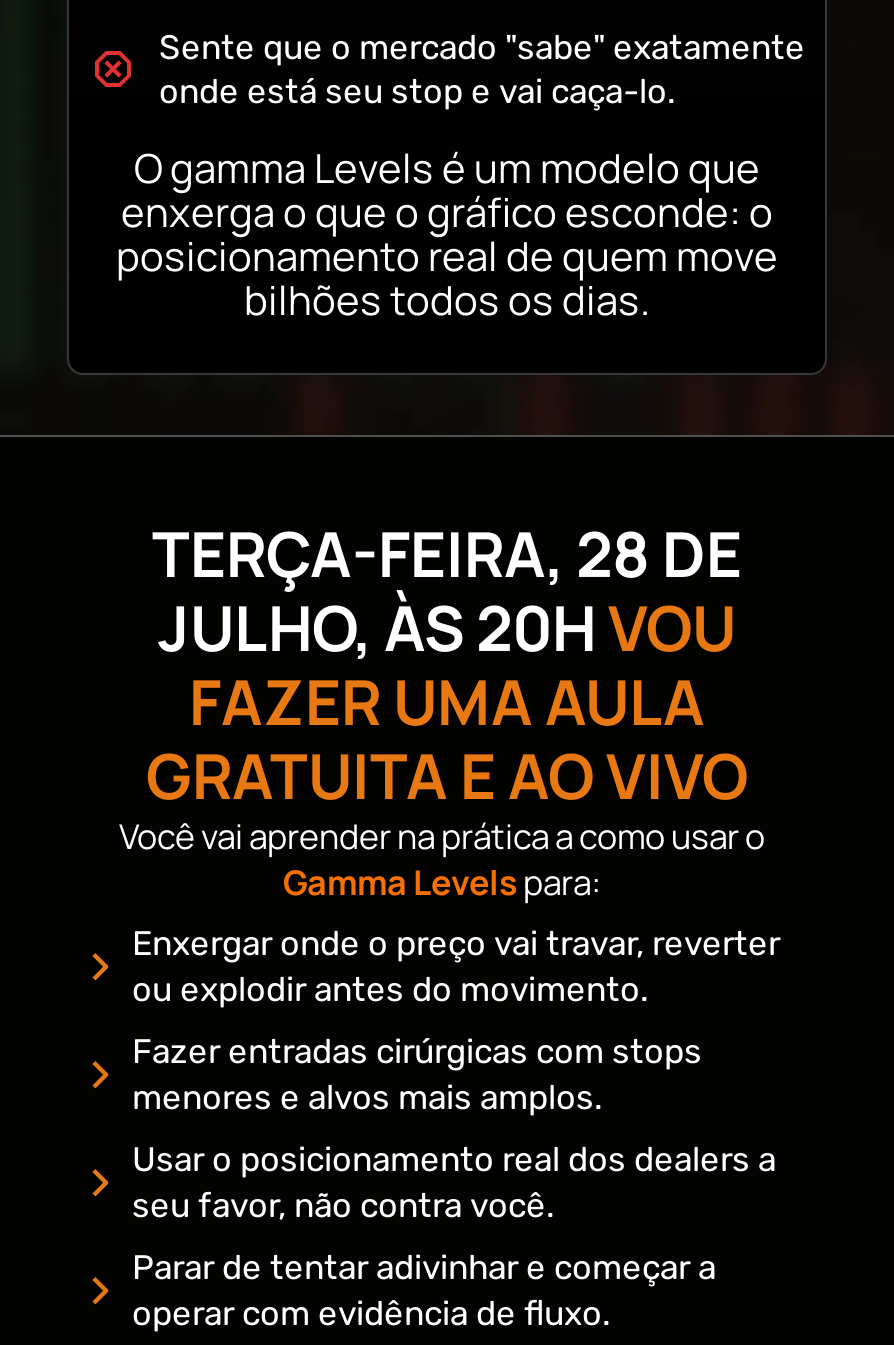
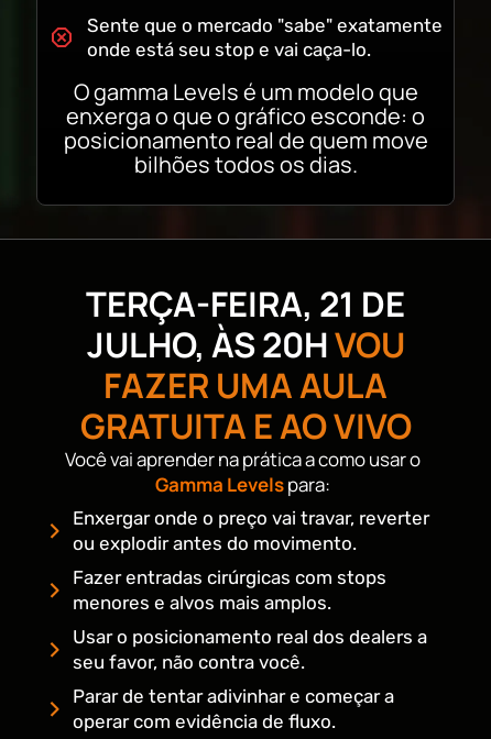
- TERÇA-FEIRA, 28 DE
+ TERÇA-FEIRA, 21 DE
